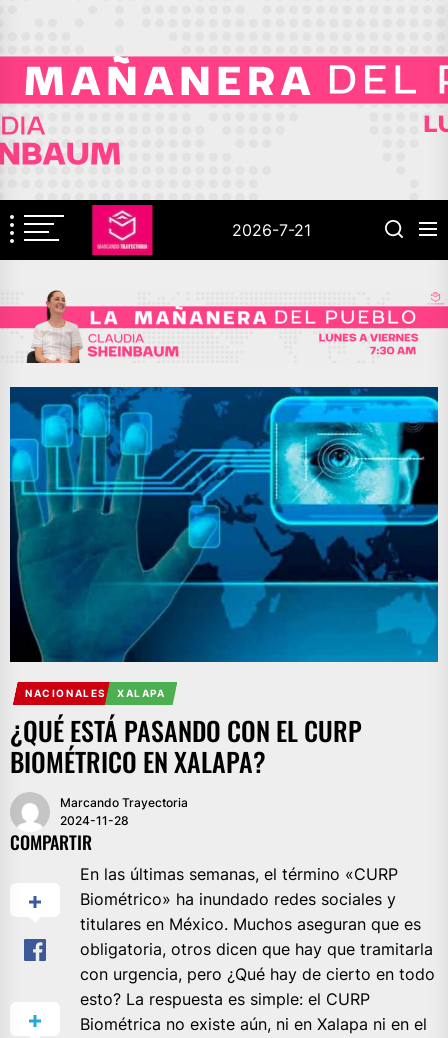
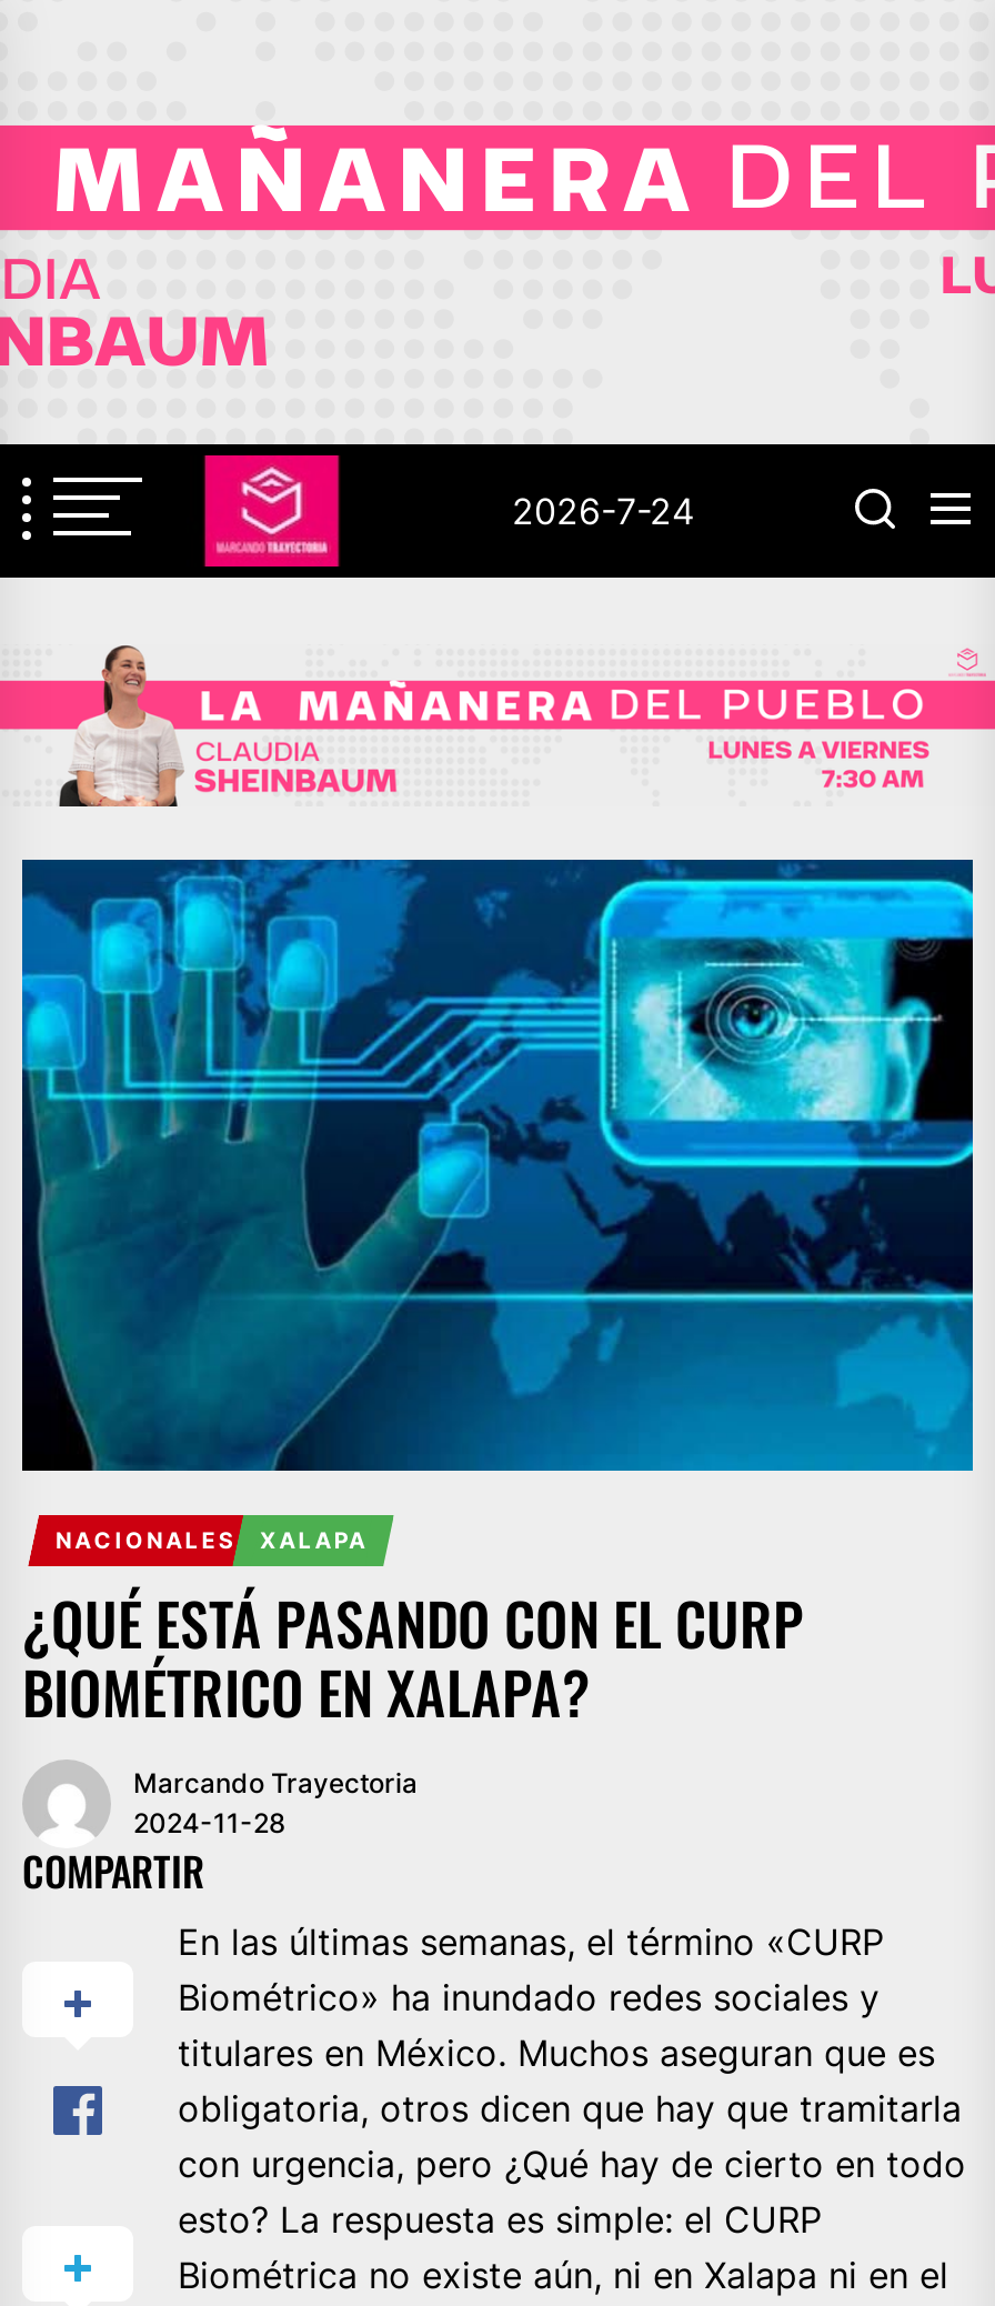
- 2026-7-21
+ 2026-7-24
